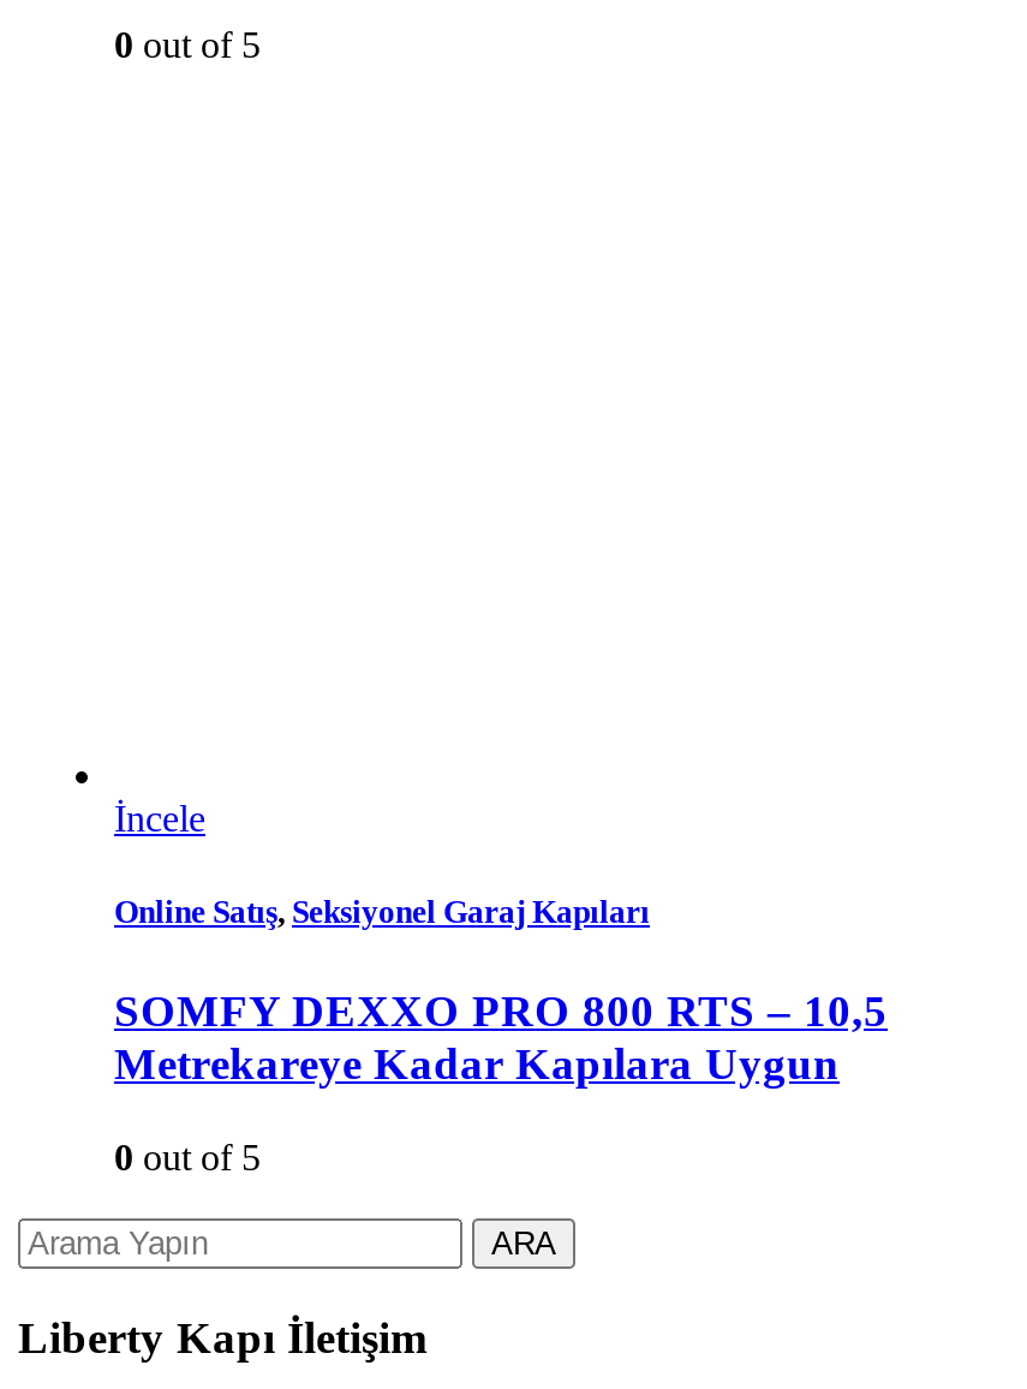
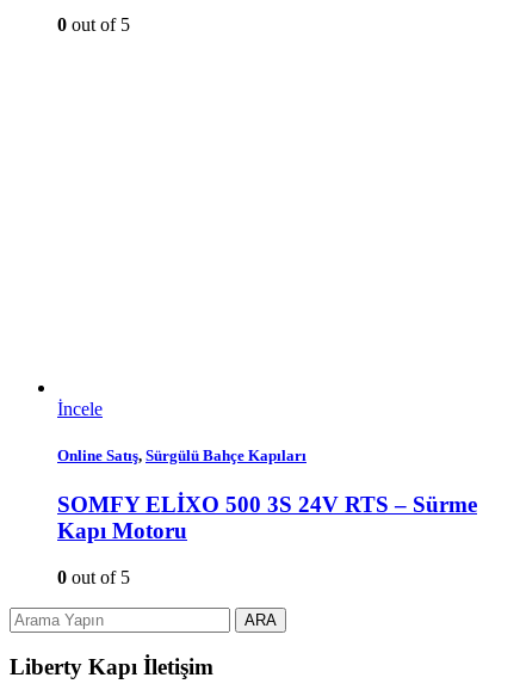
- Online Satış, Seksiyonel Garaj Kapıları
+ Online Satış, Sürgülü Bahçe Kapıları

- SOMFY DEXXO PRO 800 RTS – 10,5
- Metrekareye Kadar Kapılara Uygun
+ SOMFY ELİXO 500 3S 24V RTS – Sürme
+ Kapı Motoru
